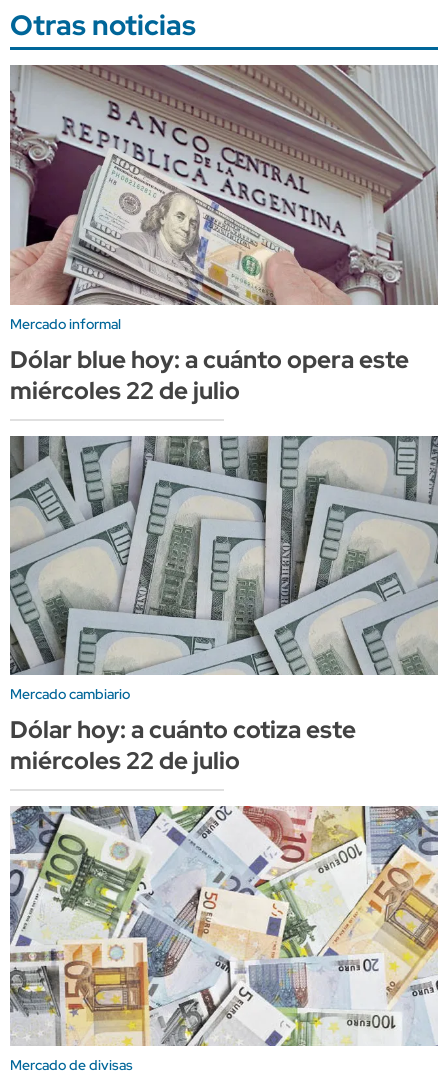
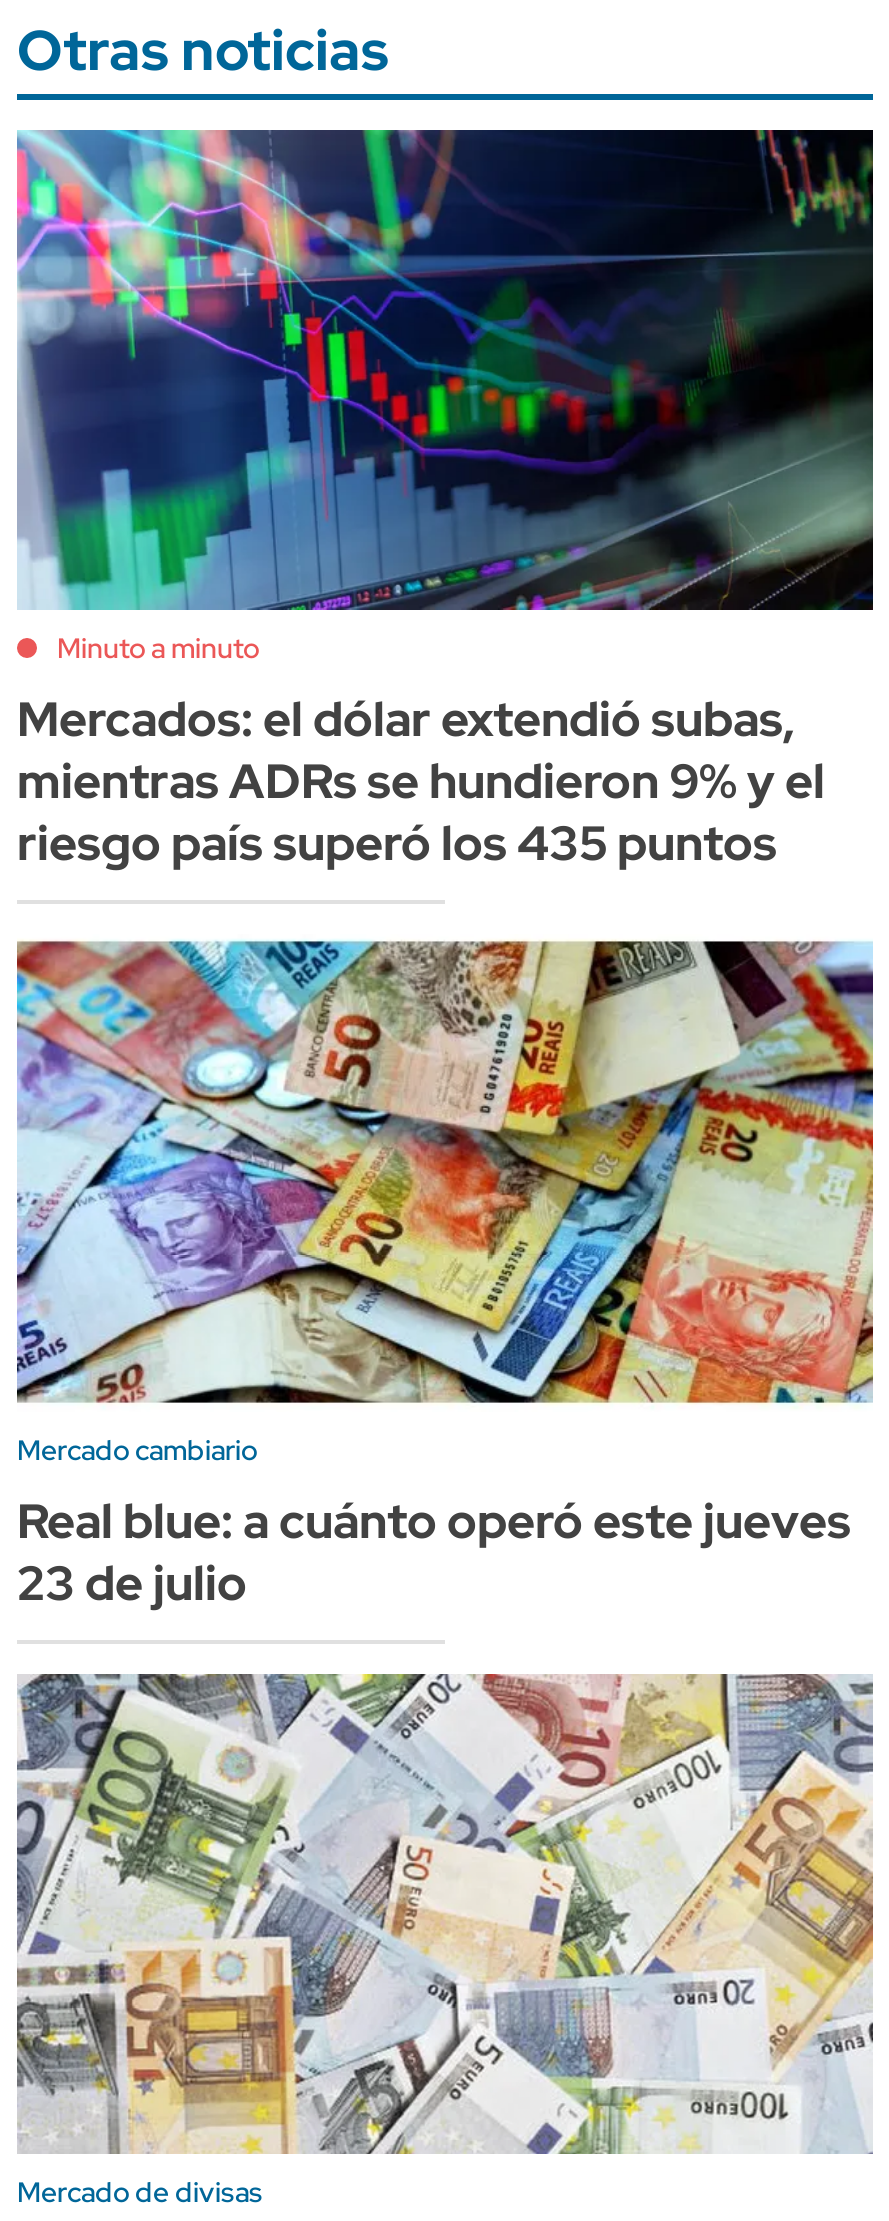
- [image]
- Mercado informal
- Dólar blue hoy: a cuánto opera este
- miércoles 22 de julio
+ [image]
+ Minuto a minuto
+ Mercados: el dólar extendió subas,
+ mientras ADRs se hundieron 9% y el
+ riesgo país superó los 435 puntos

- [image]
+ [image]

- Dólar hoy: a cuánto cotiza este
- miércoles 22 de julio
+ Real blue: a cuánto operó este jueves
+ 23 de julio
